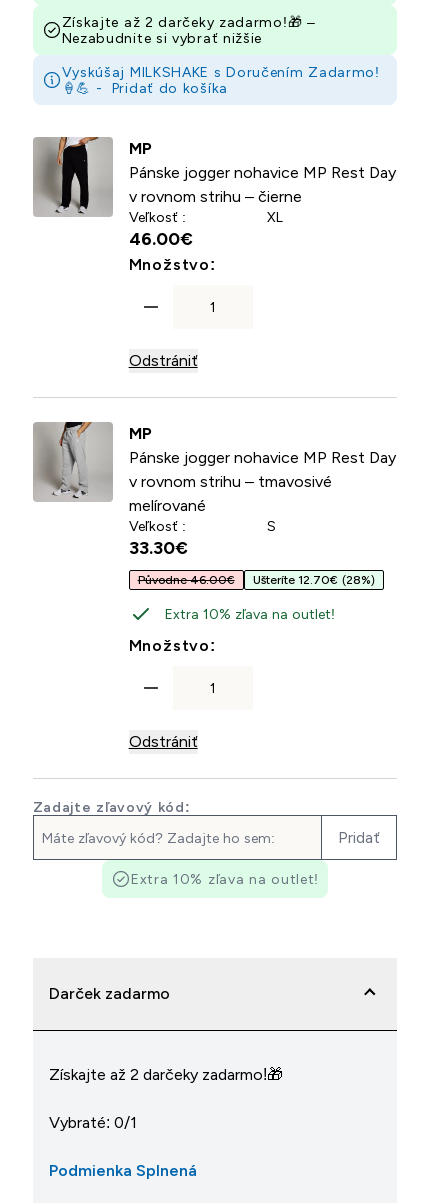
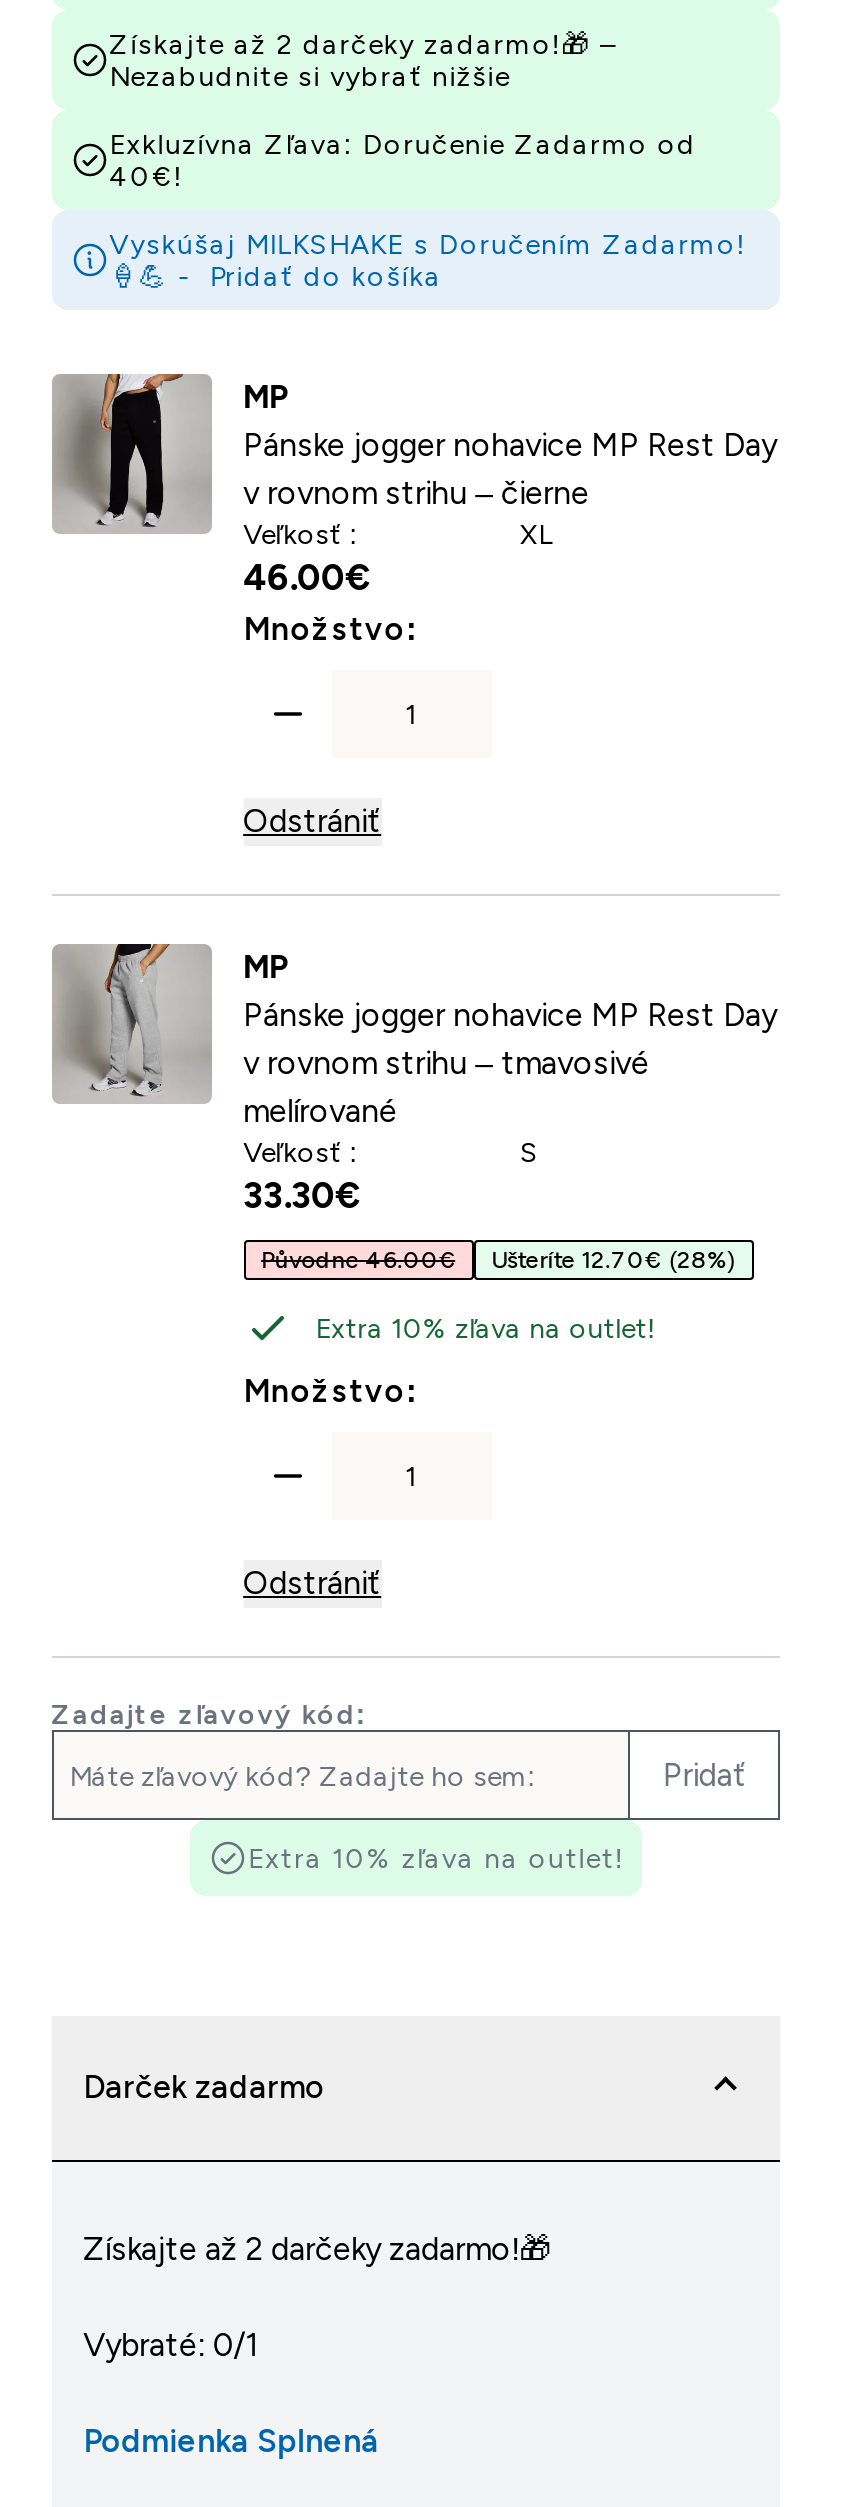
+ Exkluzívna Zľava: Doručenie Zadarmo od
+ 40€!
